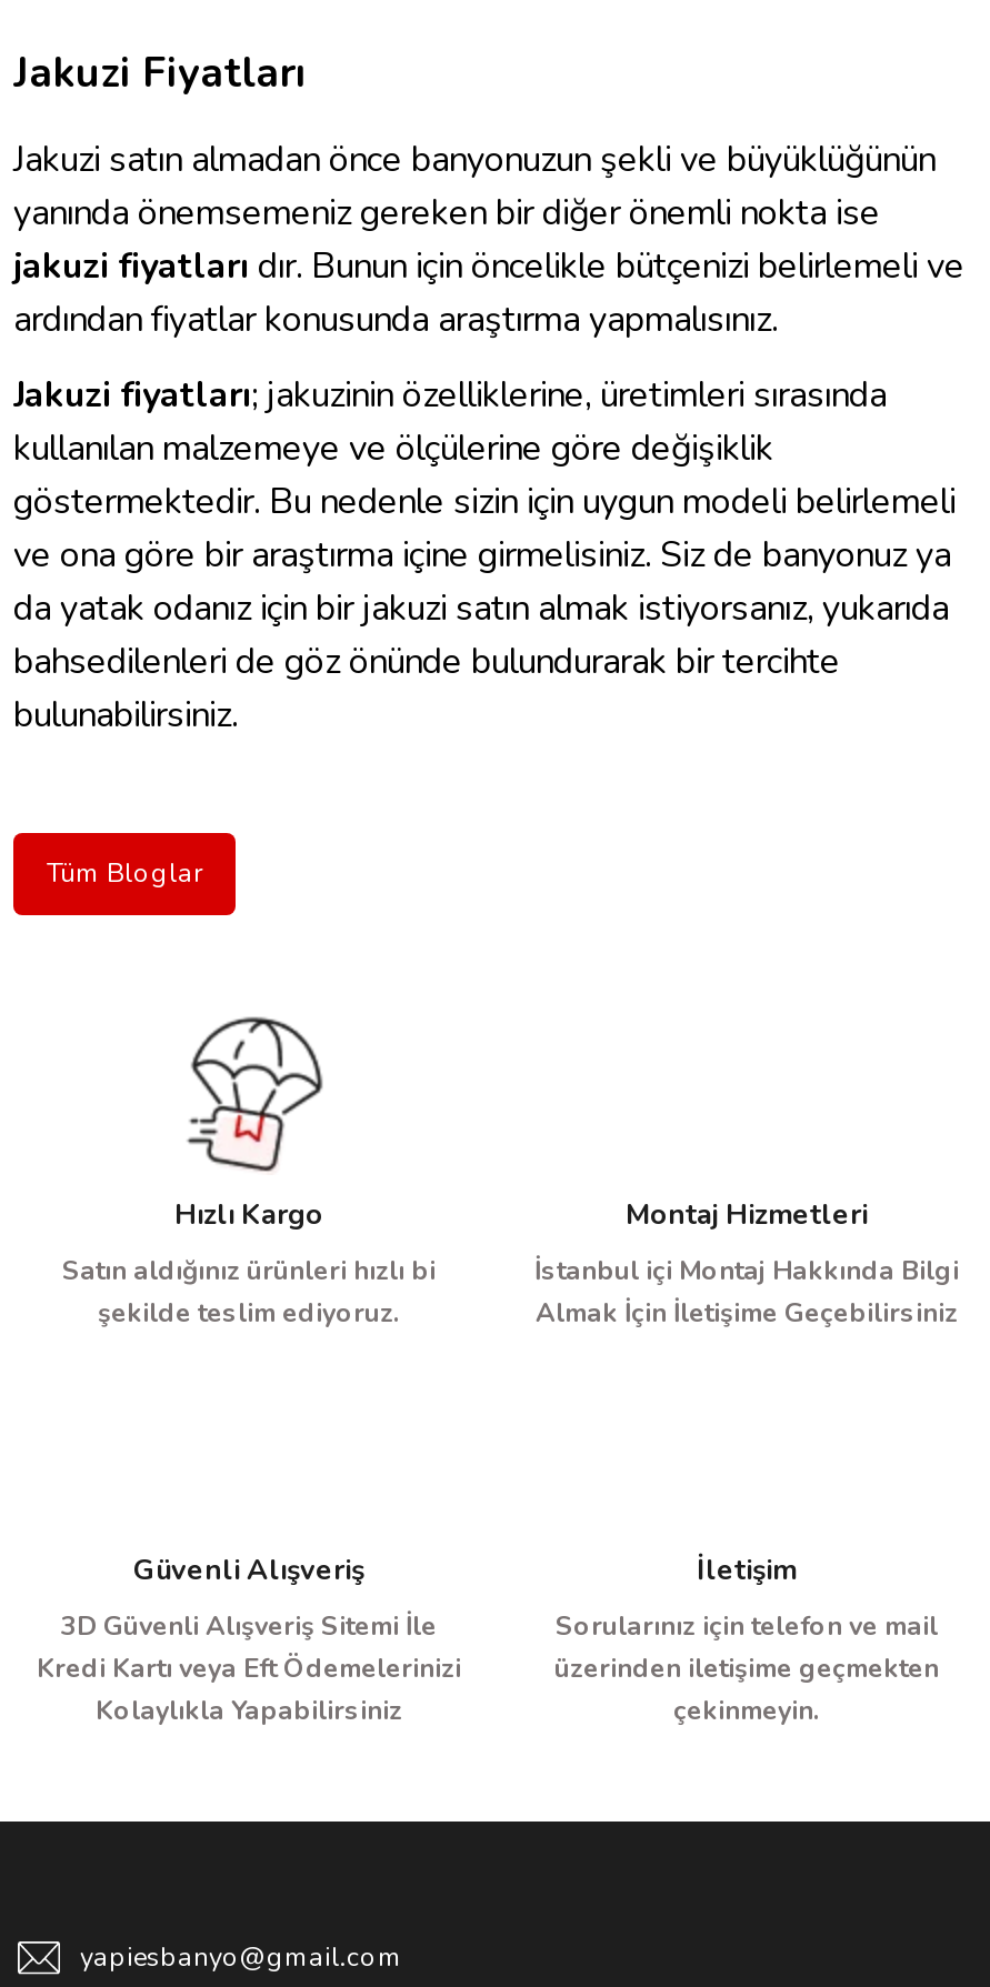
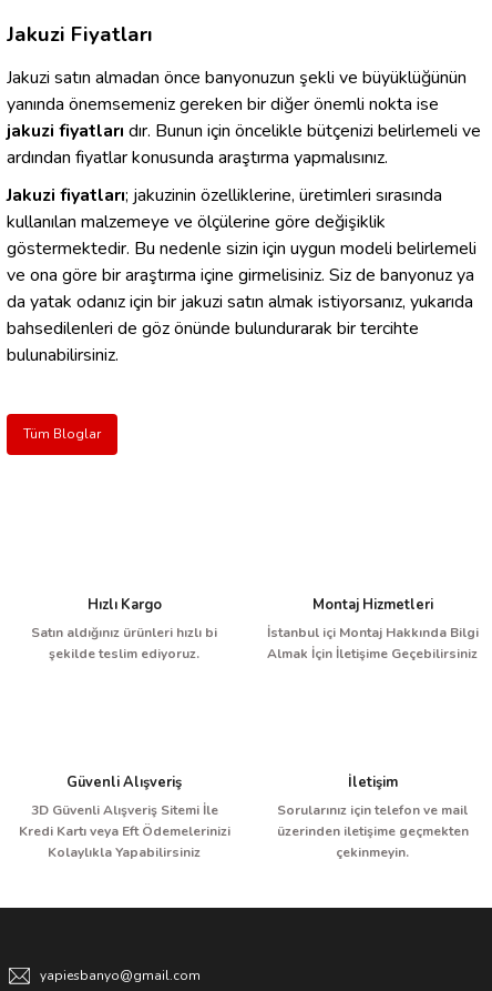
- [image]
